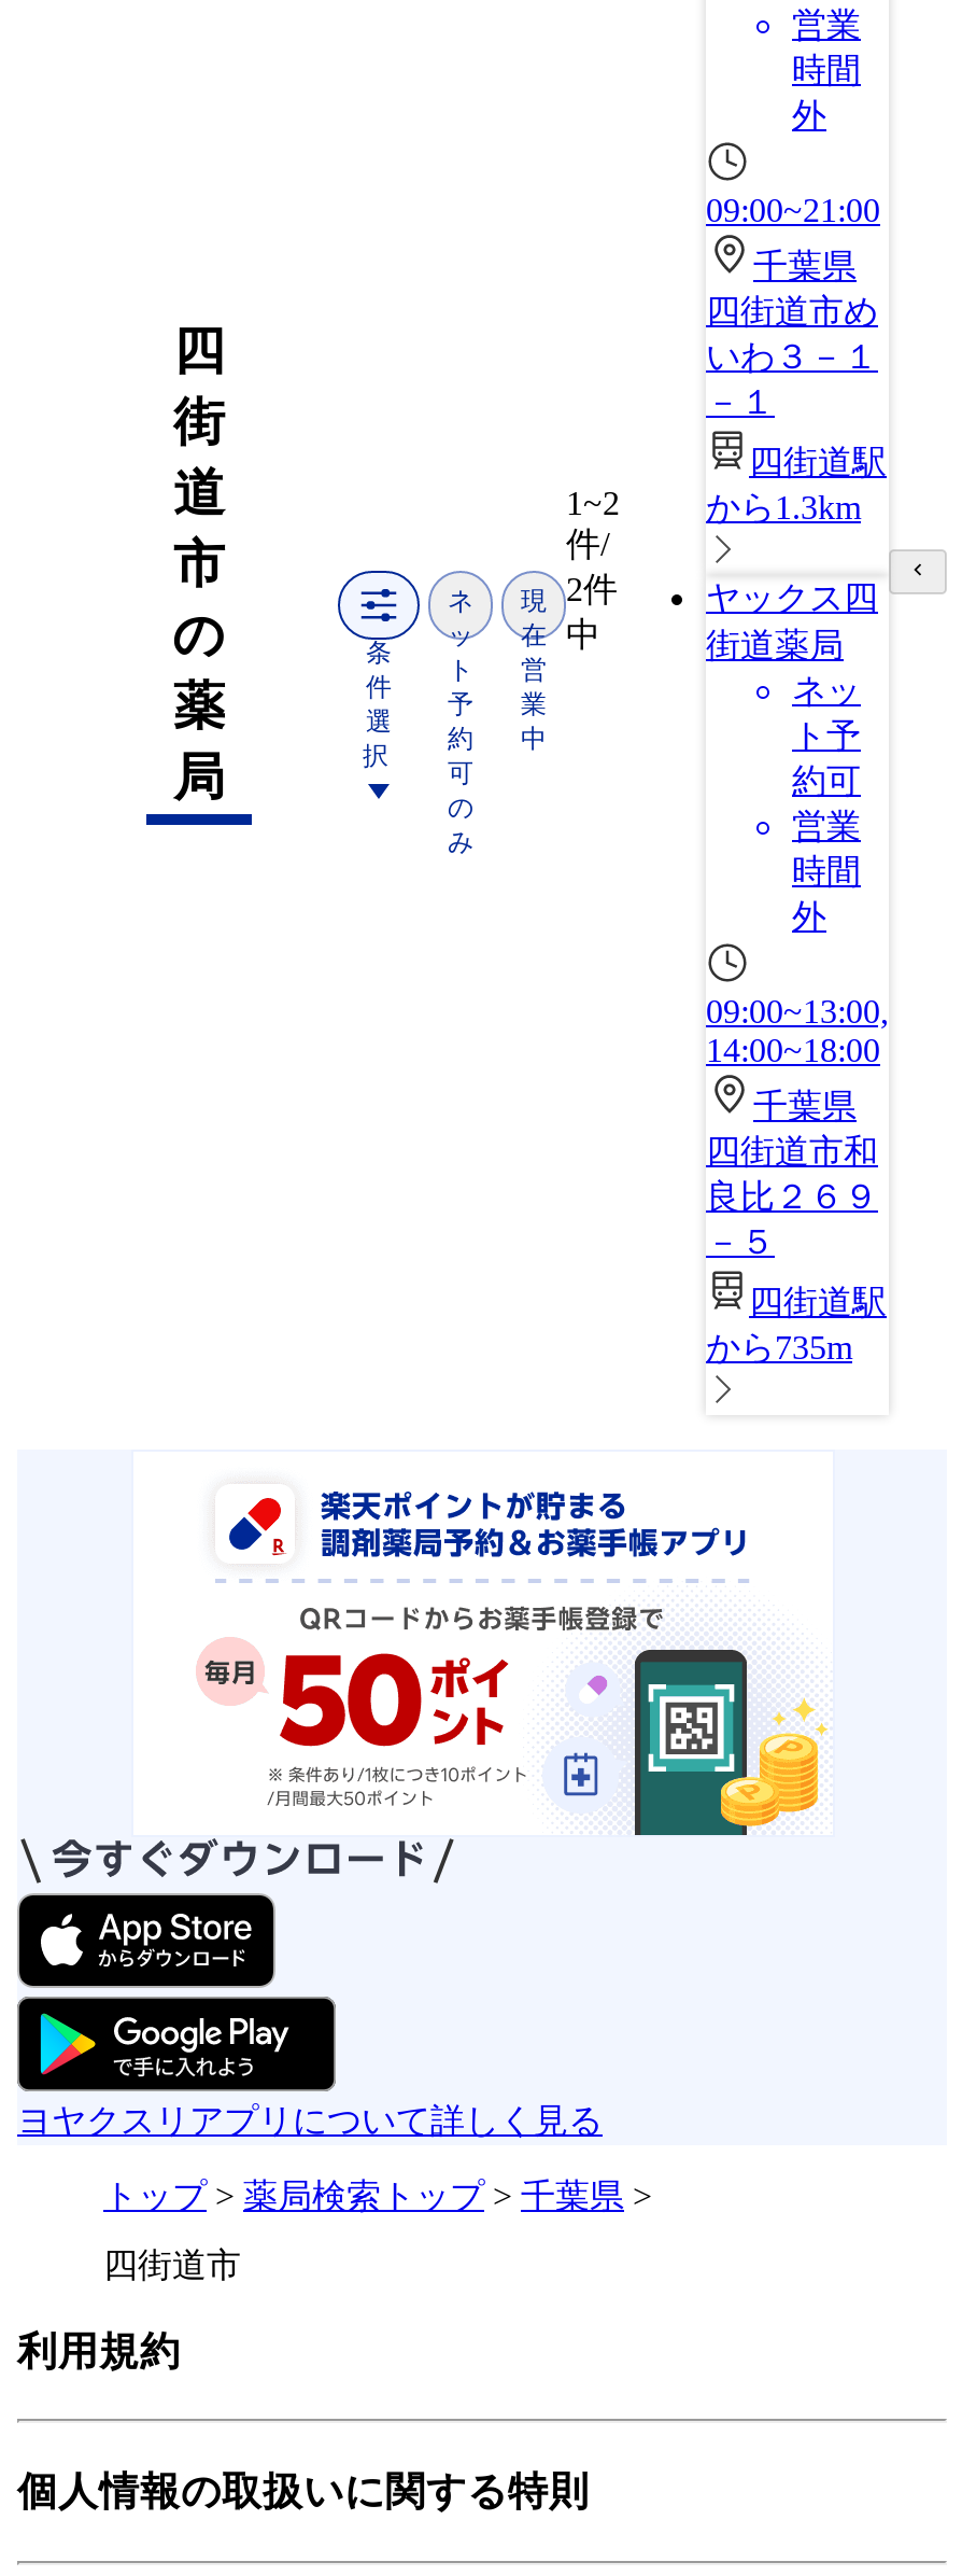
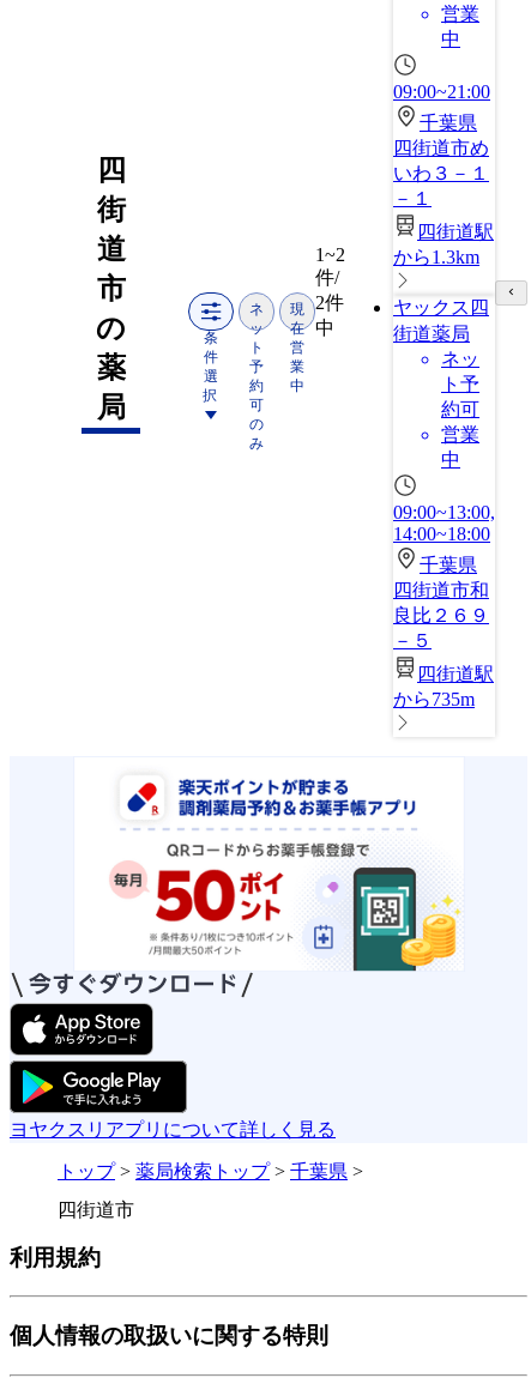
- 時間
- 外
+ 中

- 時間
- 外
+ 中
